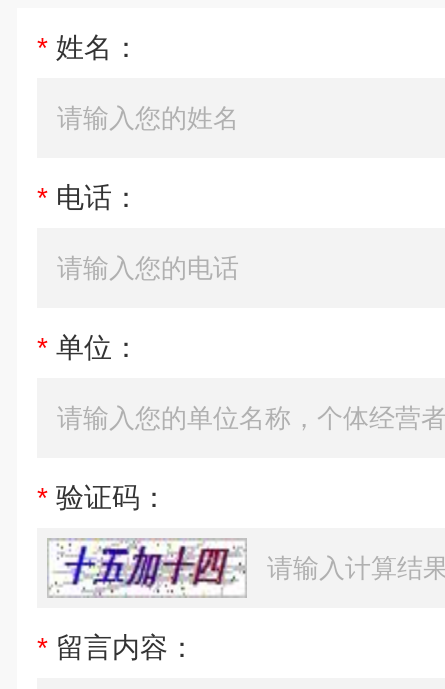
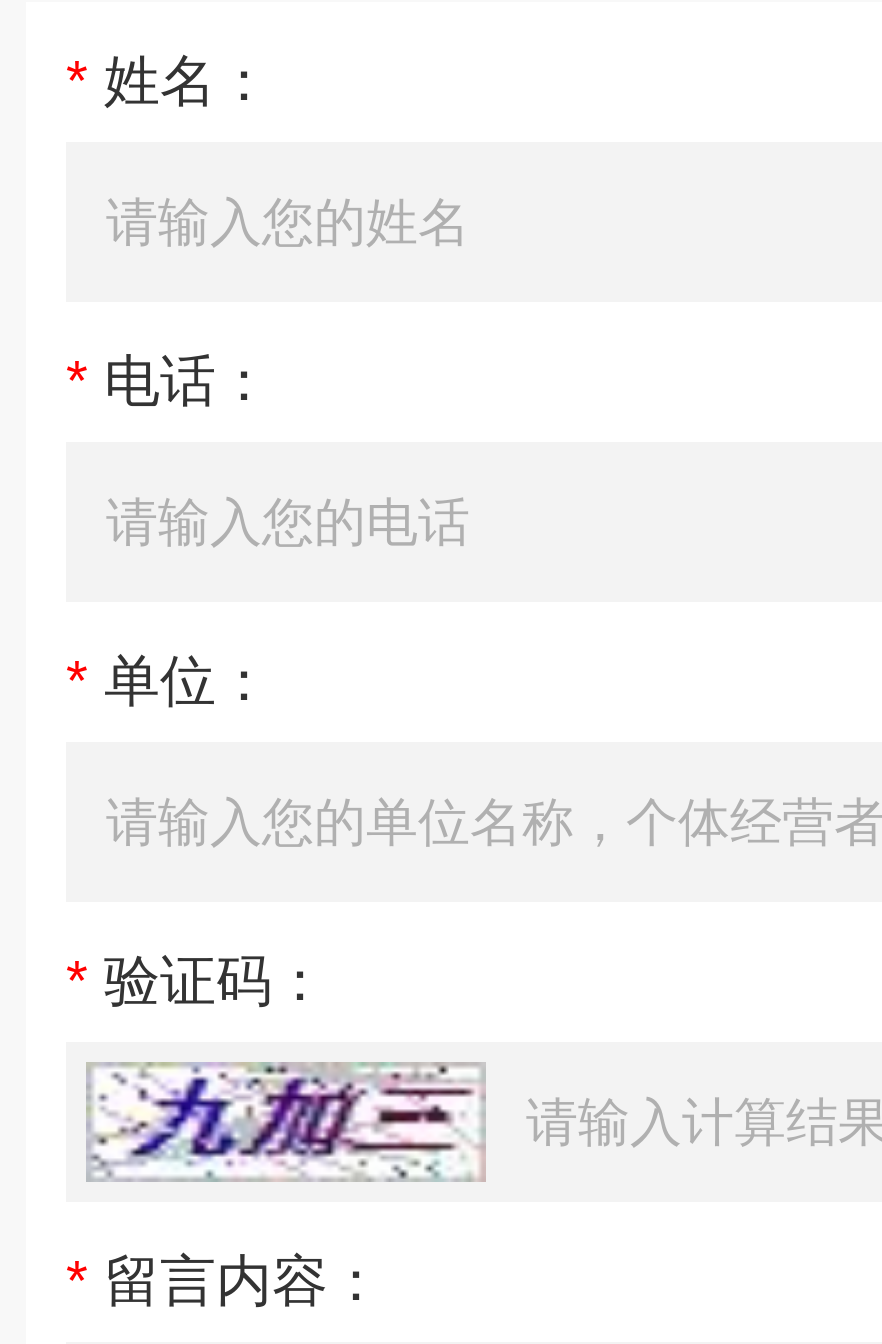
- [image]
+ [image]
